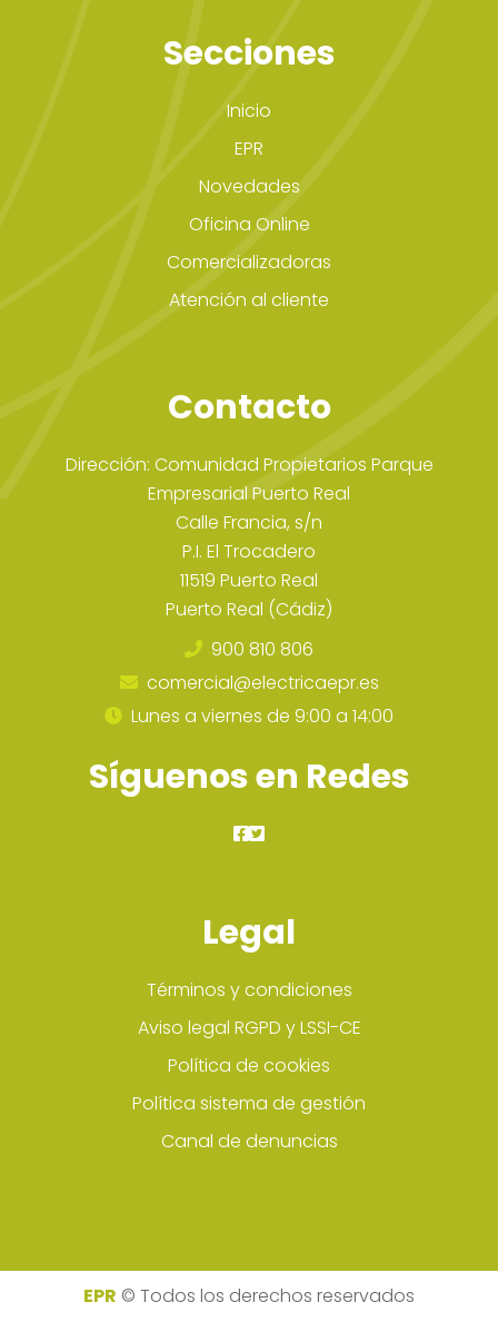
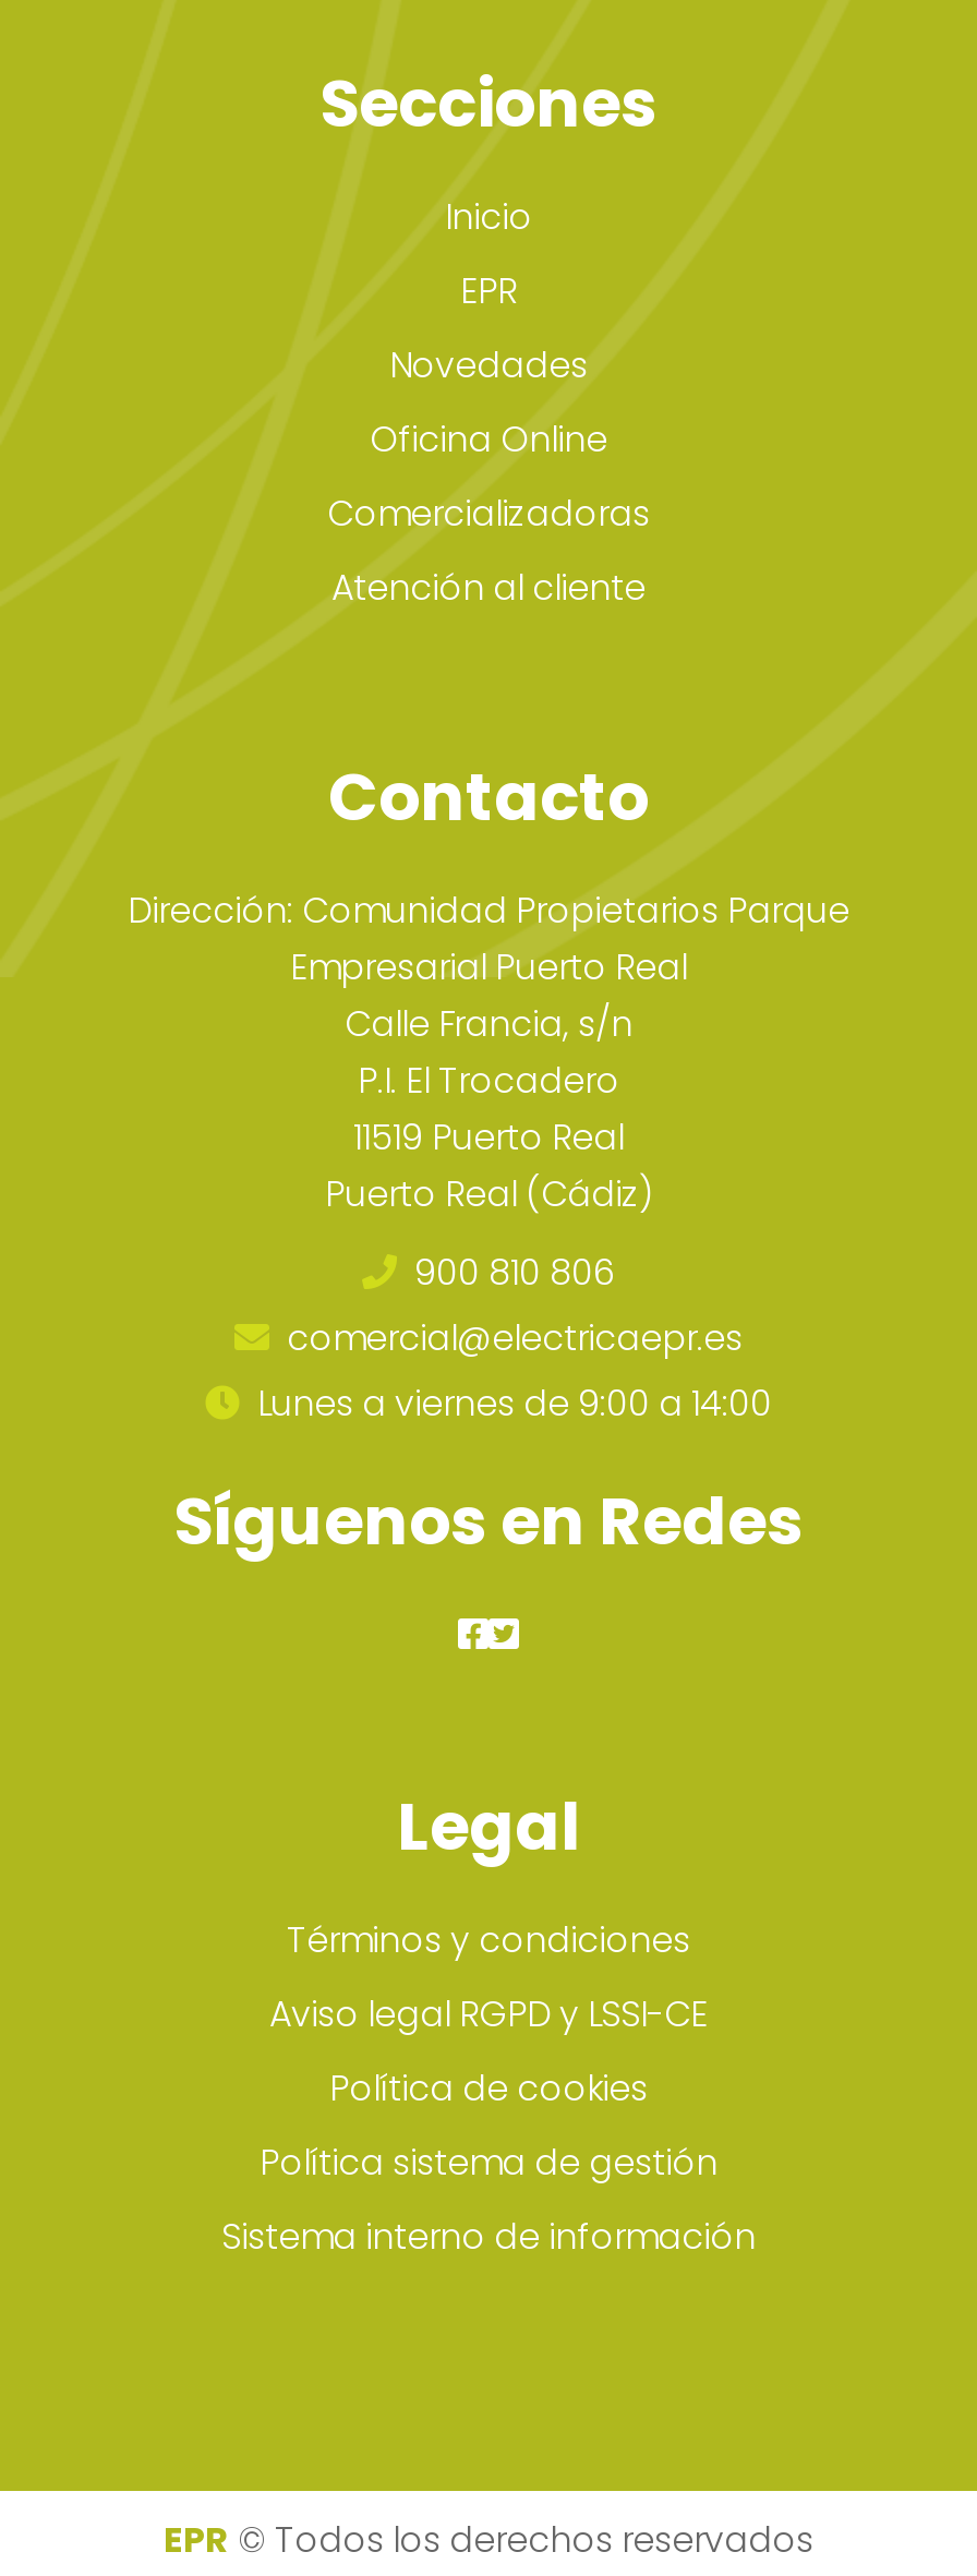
- Canal de denuncias
+ Sistema interno de información
